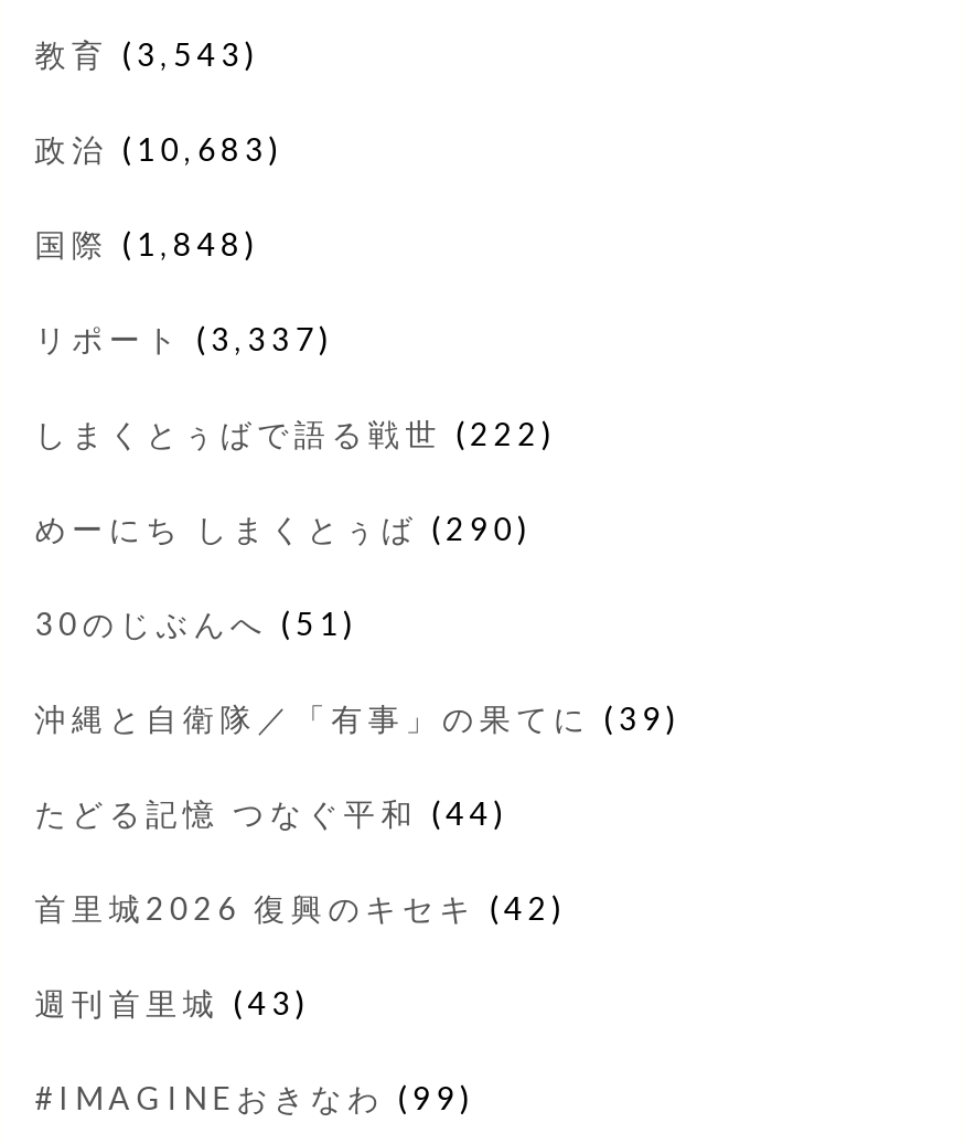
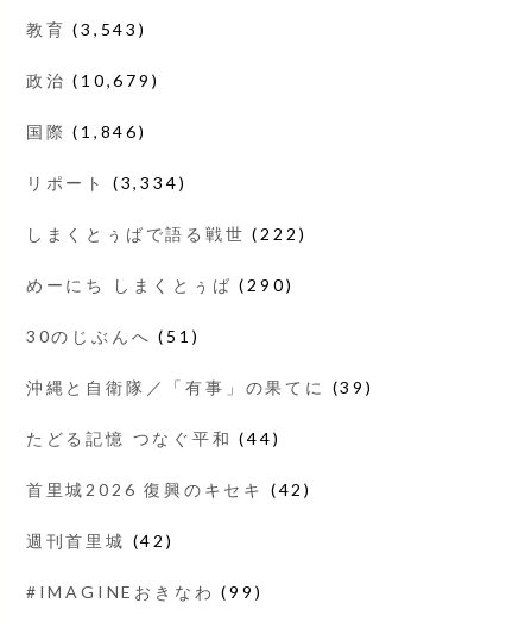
- 政治(10,683)
+ 政治(10,679)

- 国際(1,848)
+ 国際(1,846)

- リポート(3,337)
+ リポート(3,334)

- 週刊首里城(43)
+ 週刊首里城(42)
